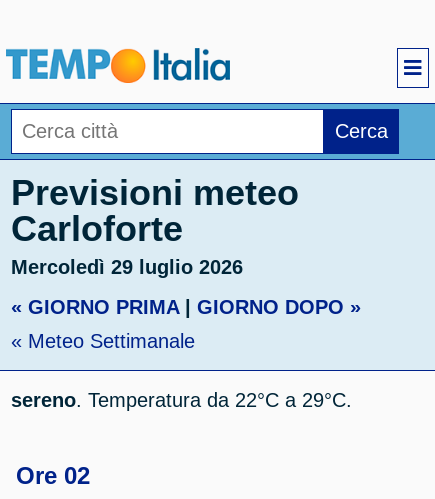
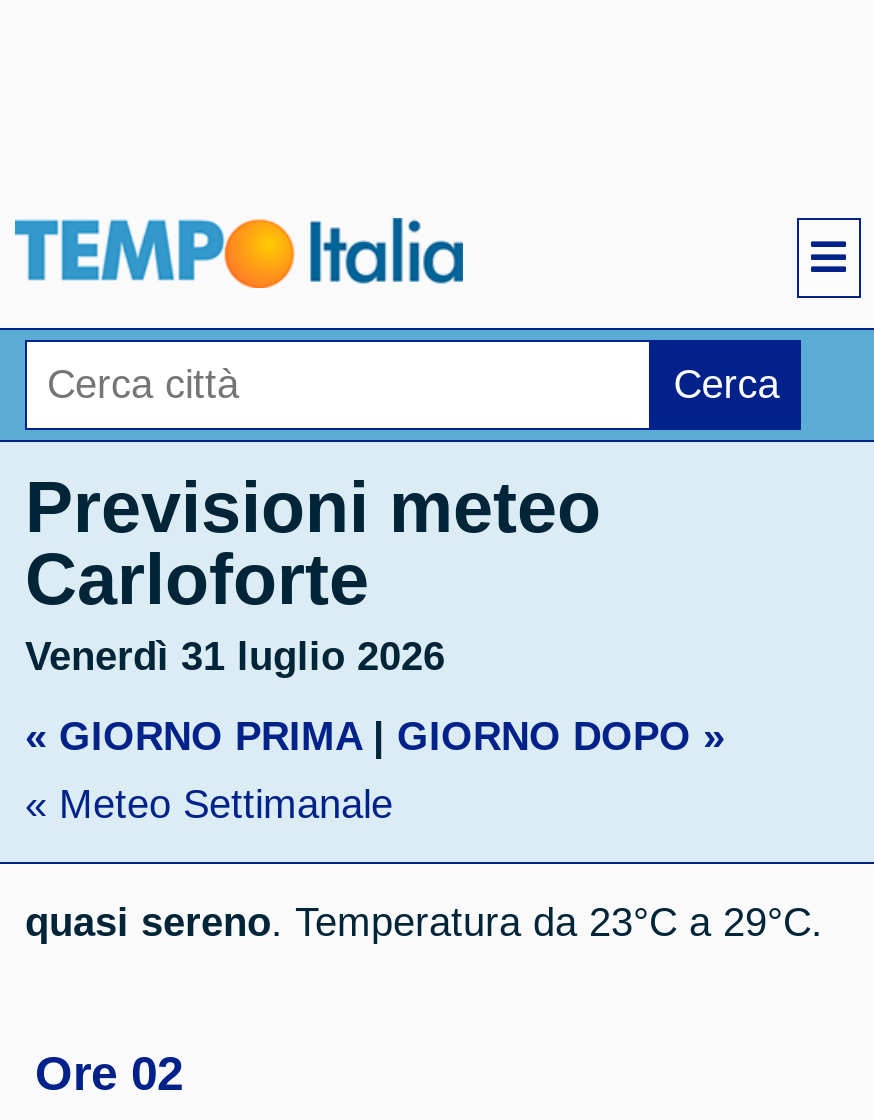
- Mercoledì 29 luglio 2026
+ Venerdì 31 luglio 2026

- sereno. Temperatura da 22°C a 29°C.
+ quasi sereno. Temperatura da 23°C a 29°C.
